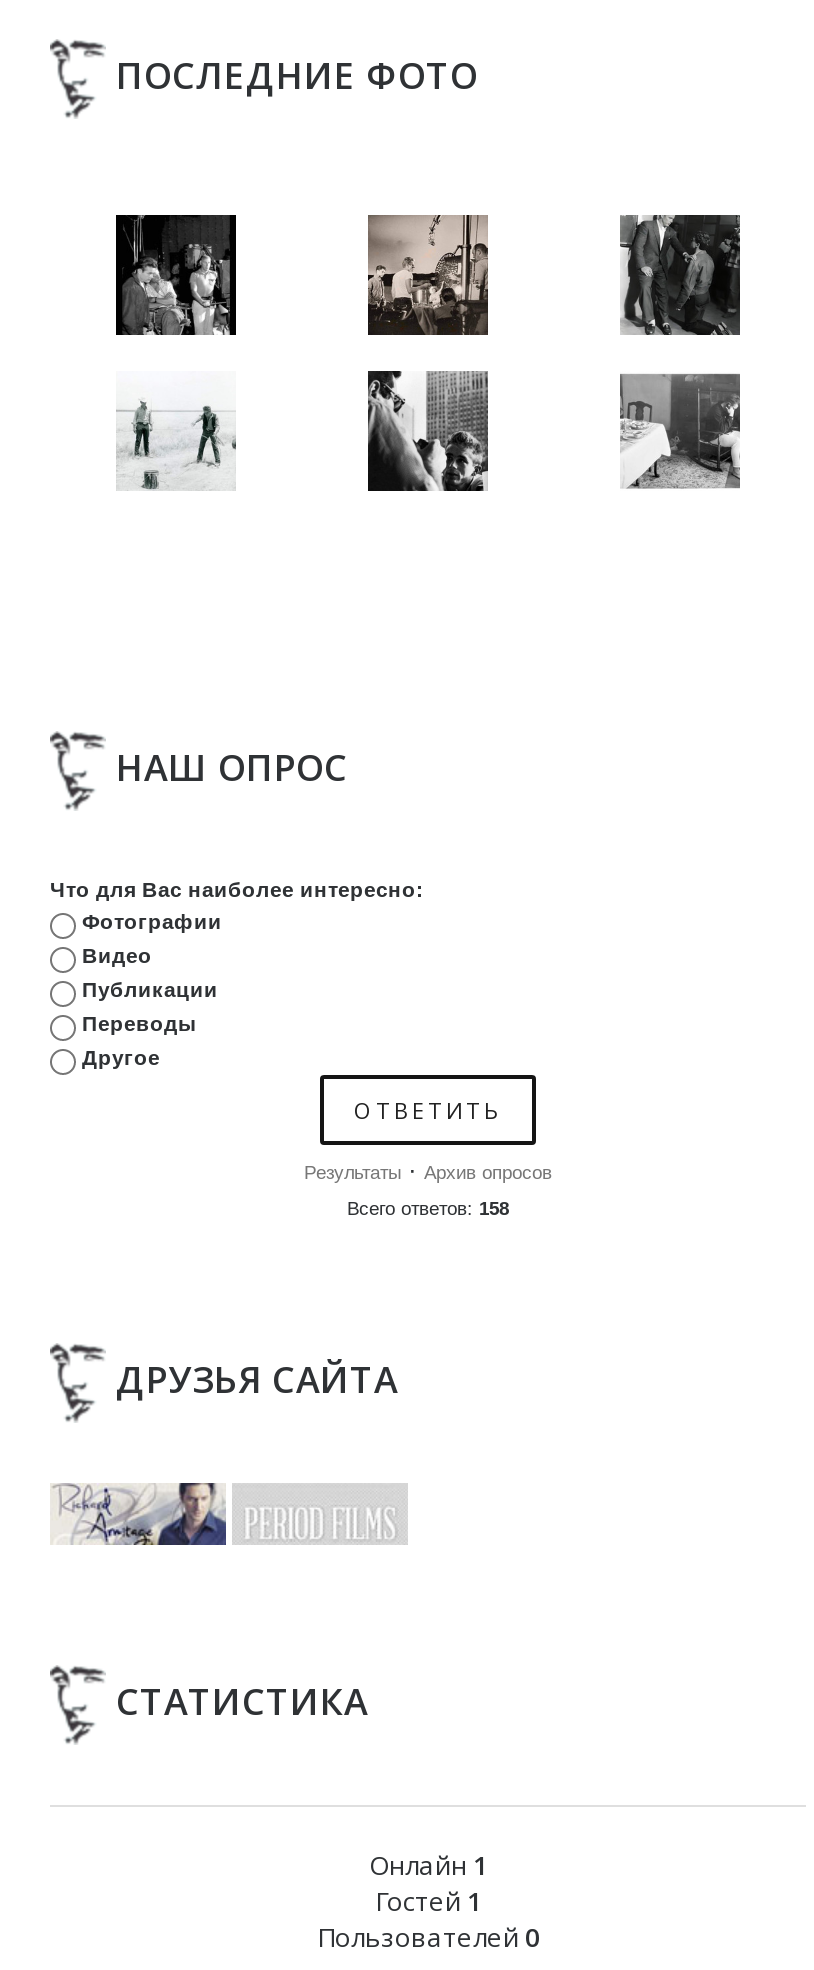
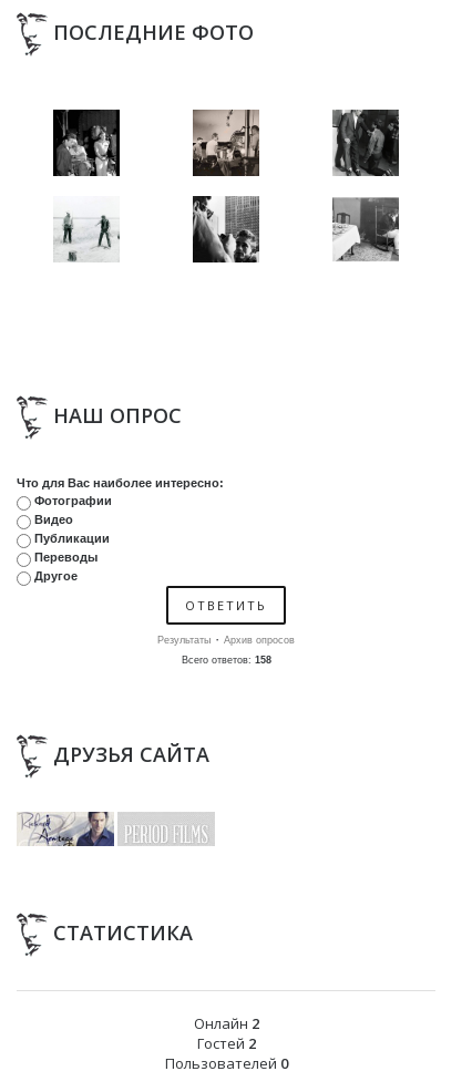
- Онлайн 1
+ Онлайн 2

- Гостей 1
+ Гостей 2
